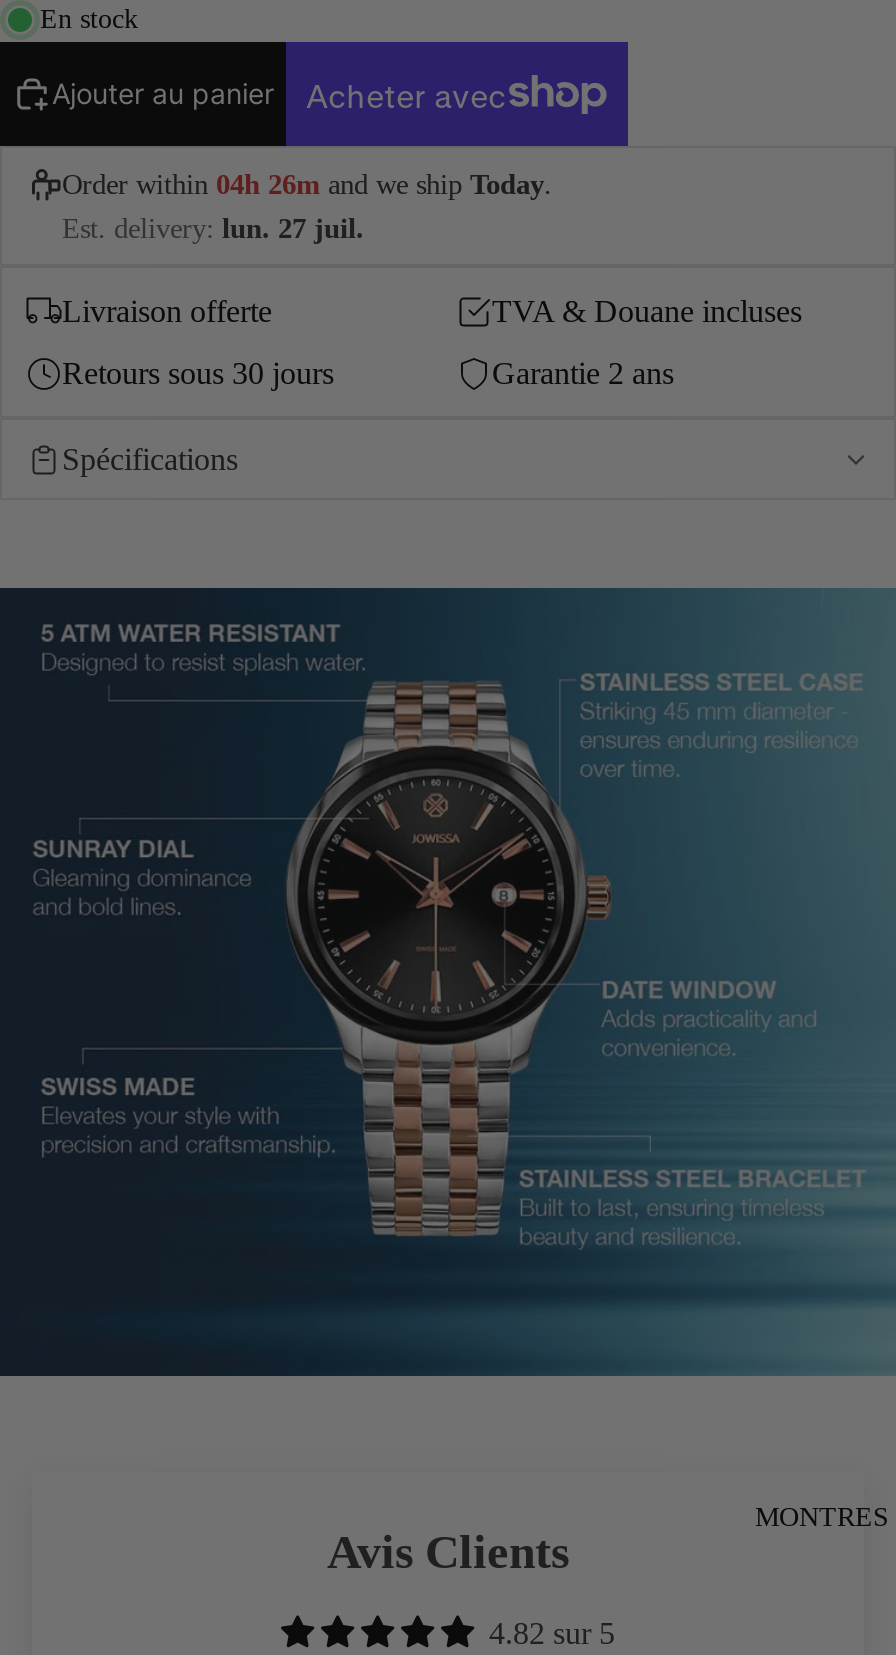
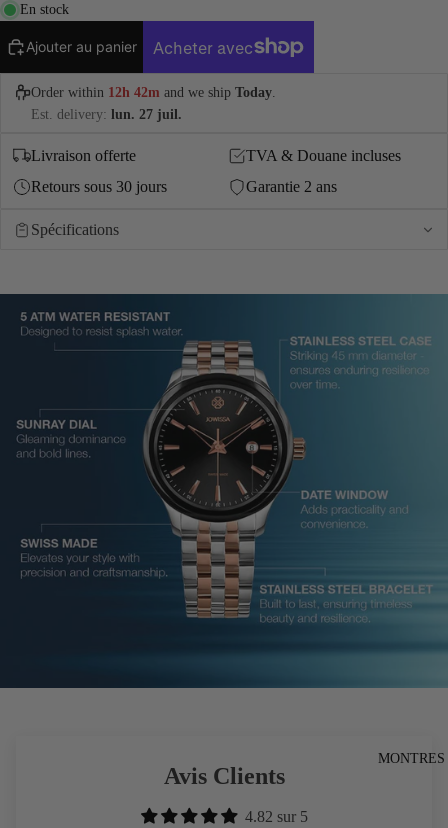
- Order within 04h 26m and we ship Today.
+ Order within 12h 42m and we ship Today.
